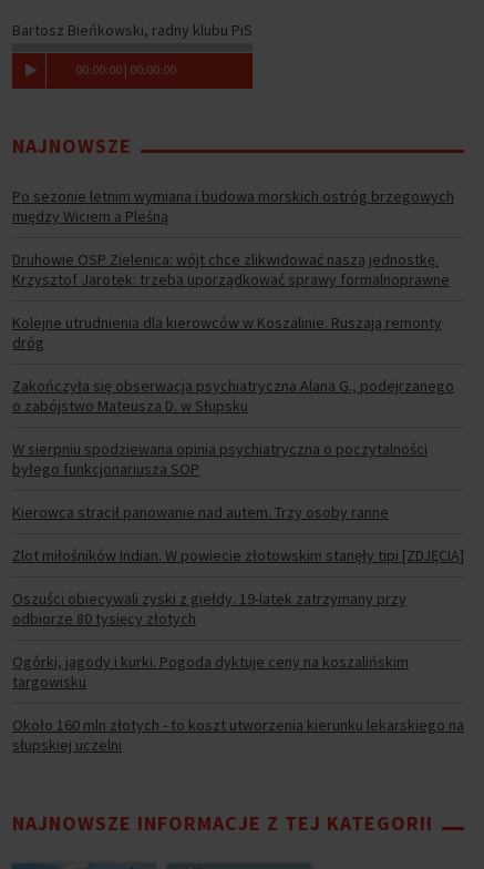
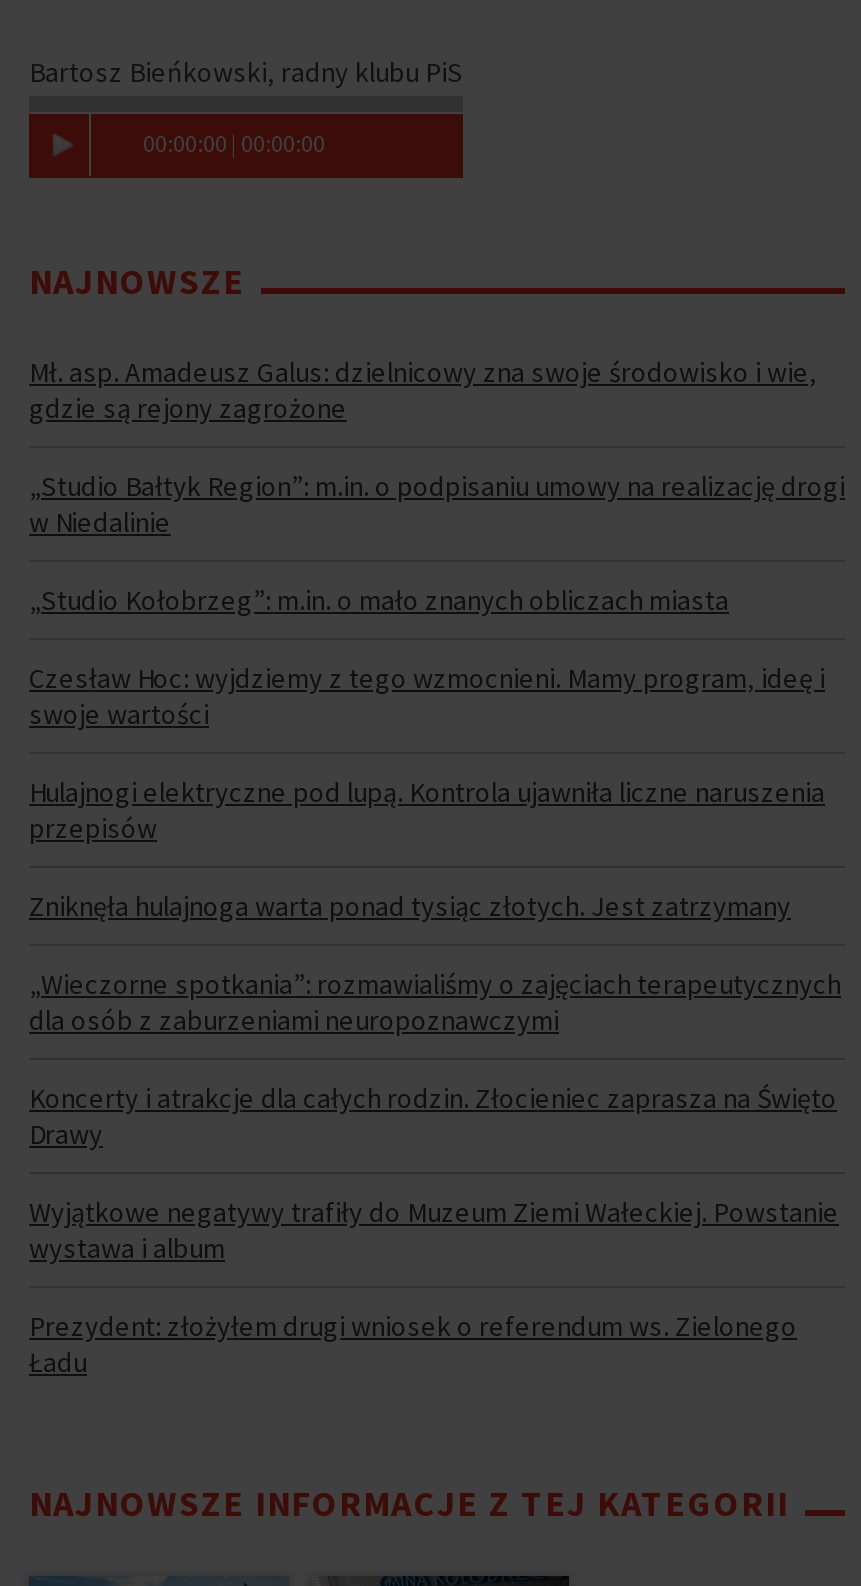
- Po sezonie letnim wymiana i budowa morskich ostróg brzegowych
- między Wiciem a Pleśną
+ Mł. asp. Amadeusz Galus: dzielnicowy zna swoje środowisko i wie,
+ gdzie są rejony zagrożone

- Druhowie OSP Zielenica: wójt chce zlikwidować naszą jednostkę.
- Krzysztof Jarotek: trzeba uporządkować sprawy formalnoprawne
+ „Studio Bałtyk Region”: m.in. o podpisaniu umowy na realizację drogi
+ w Niedalinie

- Kolejne utrudnienia dla kierowców w Koszalinie. Ruszają remonty
- dróg
+ „Studio Kołobrzeg”: m.in. o mało znanych obliczach miasta

- Zakończyła się obserwacja psychiatryczna Alana G., podejrzanego
- o zabójstwo Mateusza D. w Słupsku
+ Czesław Hoc: wyjdziemy z tego wzmocnieni. Mamy program, ideę i
+ swoje wartości

- W sierpniu spodziewana opinia psychiatryczna o poczytalności
- byłego funkcjonariusza SOP
+ Hulajnogi elektryczne pod lupą. Kontrola ujawniła liczne naruszenia
+ przepisów

- Kierowca stracił panowanie nad autem. Trzy osoby ranne
+ Zniknęła hulajnoga warta ponad tysiąc złotych. Jest zatrzymany

- Zlot miłośników Indian. W powiecie złotowskim stanęły tipi [ZDJĘCIA]
+ „Wieczorne spotkania”: rozmawialiśmy o zajęciach terapeutycznych
+ dla osób z zaburzeniami neuropoznawczymi

- Oszuści obiecywali zyski z giełdy. 19-latek zatrzymany przy
- odbiorze 80 tysięcy złotych
+ Koncerty i atrakcje dla całych rodzin. Złocieniec zaprasza na Święto
+ Drawy

- Ogórki, jagody i kurki. Pogoda dyktuje ceny na koszalińskim
- targowisku
+ Wyjątkowe negatywy trafiły do Muzeum Ziemi Wałeckiej. Powstanie
+ wystawa i album

- Około 160 mln złotych - to koszt utworzenia kierunku lekarskiego na
- słupskiej uczelni
+ Prezydent: złożyłem drugi wniosek o referendum ws. Zielonego
+ Ładu
